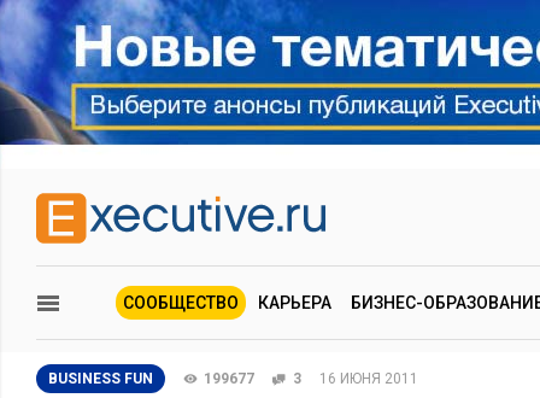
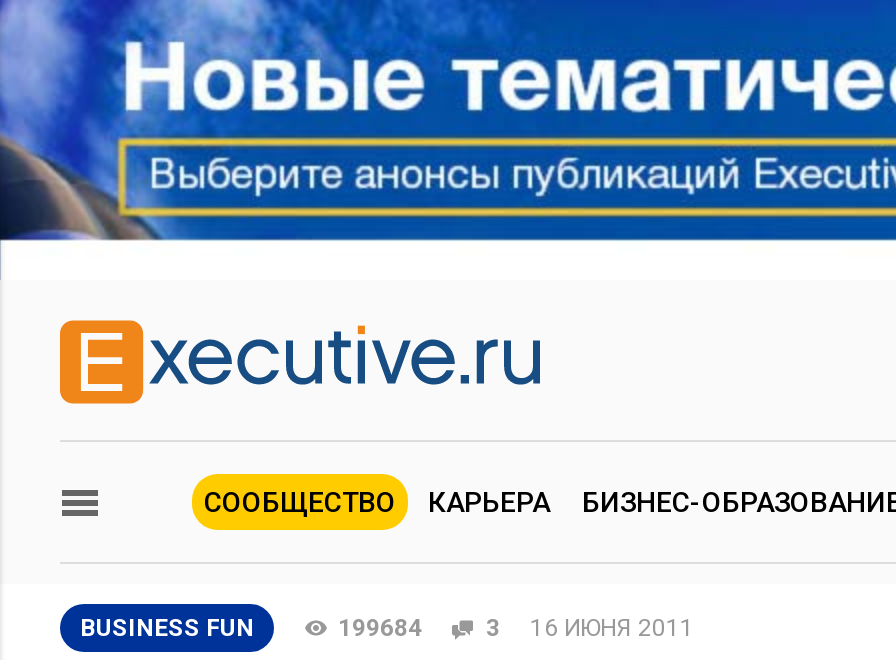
- 199677
+ 199684
